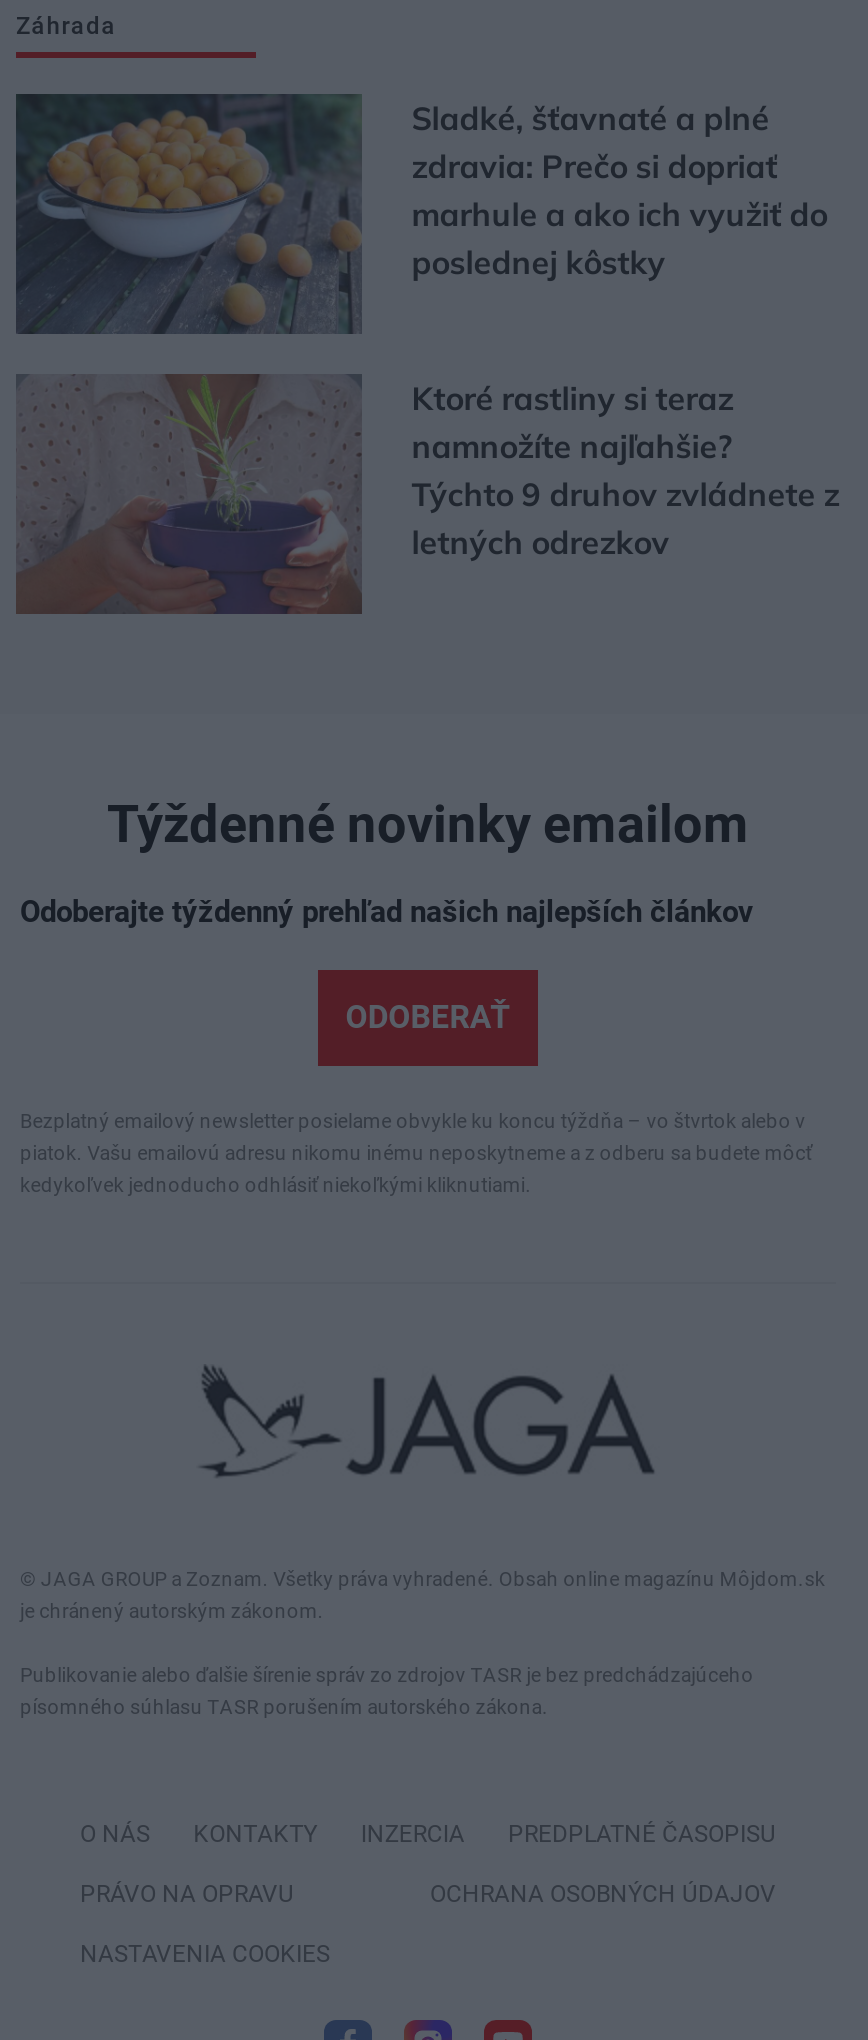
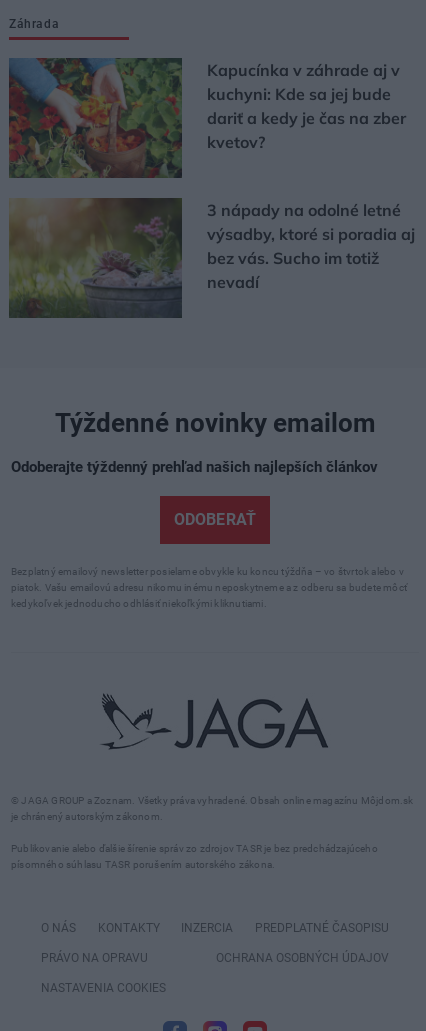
- [image]
- Sladké, šťavnaté a plné
- zdravia: Prečo si dopriať
- marhule a ako ich využiť do
- poslednej kôstky
+ [image]
+ Kapucínka v záhrade aj v
+ kuchyni: Kde sa jej bude
+ dariť a kedy je čas na zber
+ kvetov?

- [image]
- Ktoré rastliny si teraz
- namnožíte najľahšie?
- Týchto 9 druhov zvládnete z
- letných odrezkov
+ [image]
+ 3 nápady na odolné letné
+ výsadby, ktoré si poradia aj
+ bez vás. Sucho im totiž
+ nevadí
